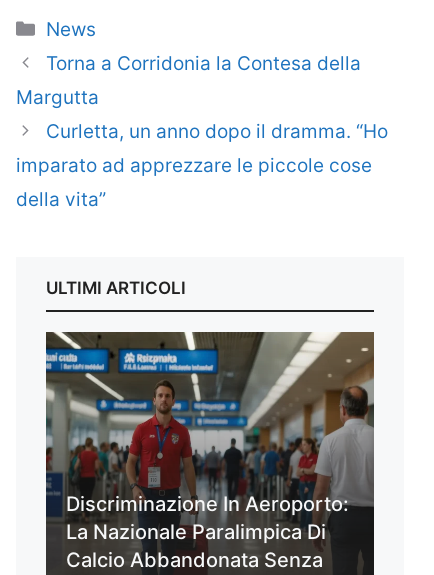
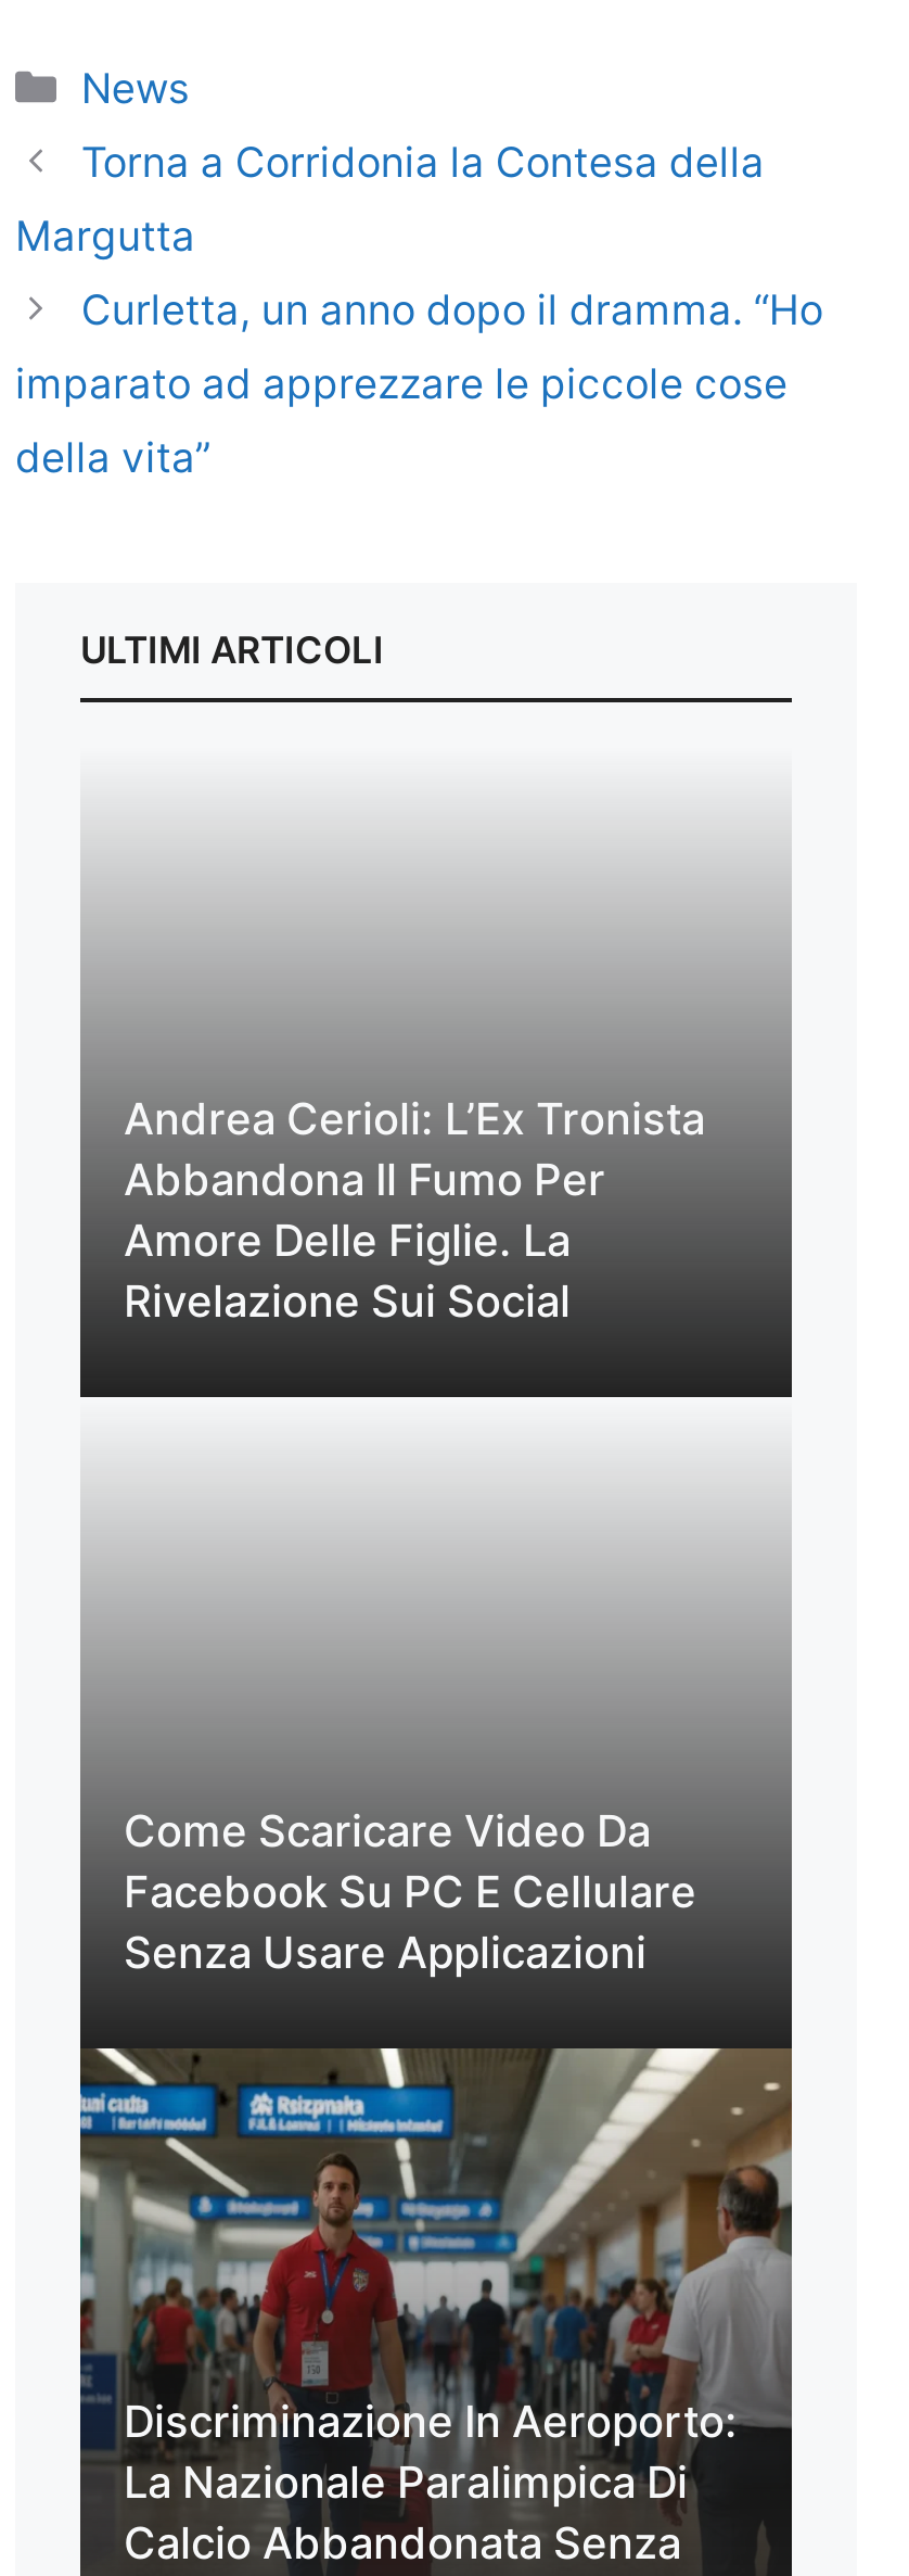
+ [image]
+ Andrea Cerioli: L’Ex Tronista
+ Abbandona Il Fumo Per
+ Amore Delle Figlie. La
+ Rivelazione Sui Social

+ [image]
+ Come Scaricare Video Da
+ Facebook Su PC E Cellulare
+ Senza Usare Applicazioni
